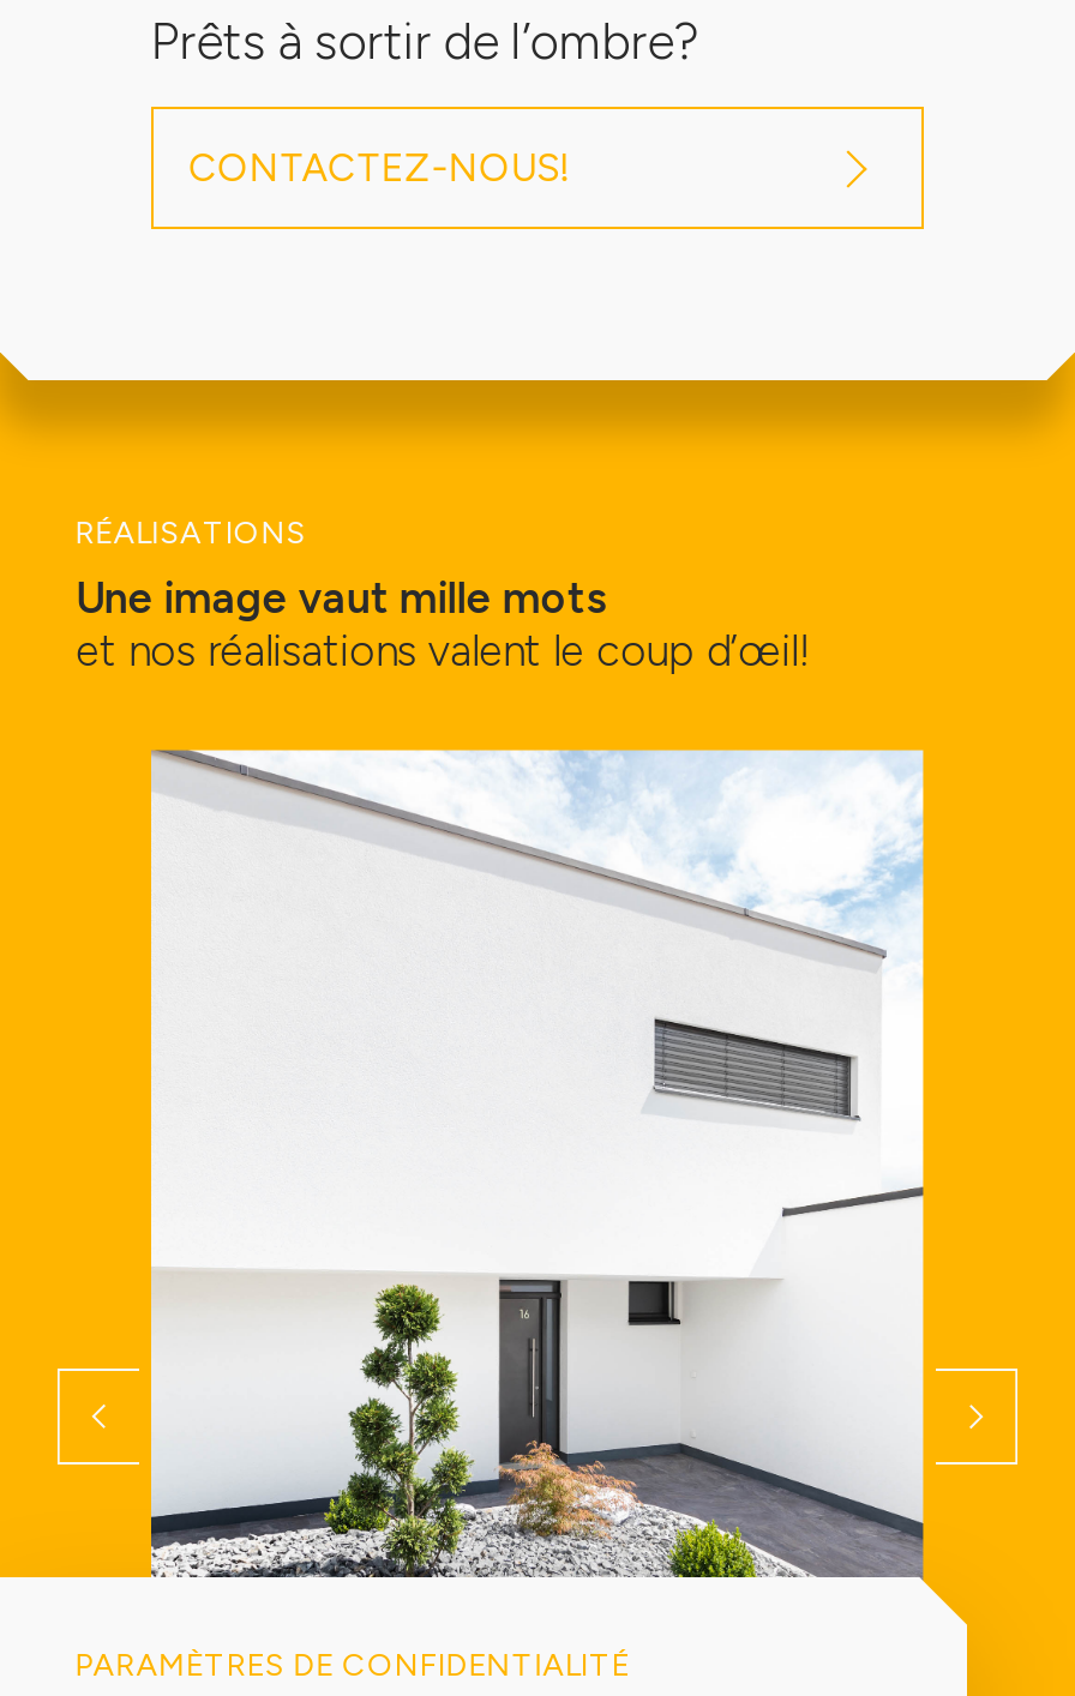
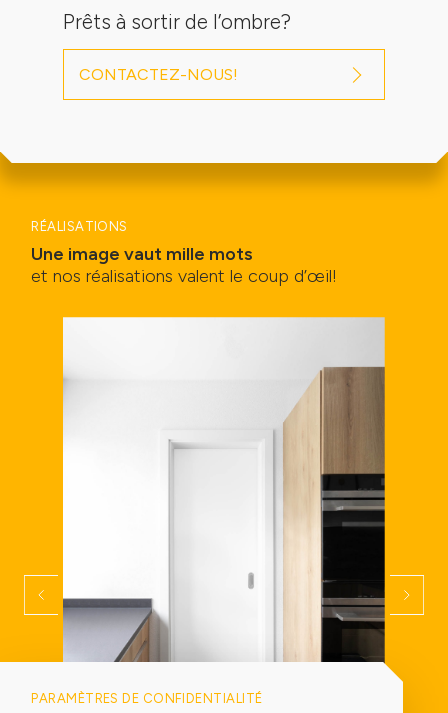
- [image]
+ [image]
